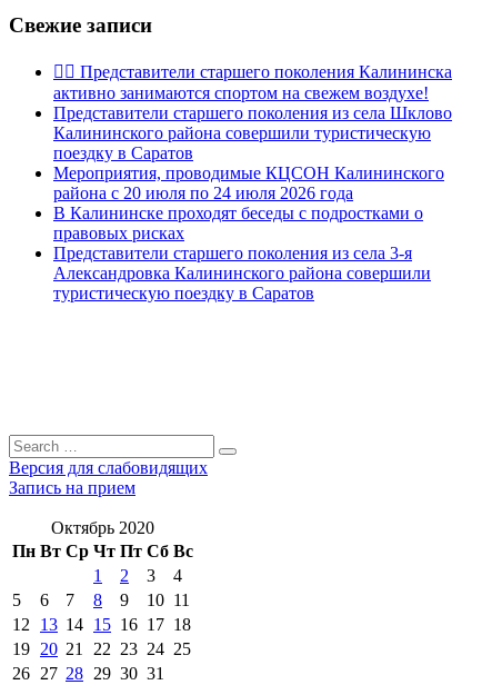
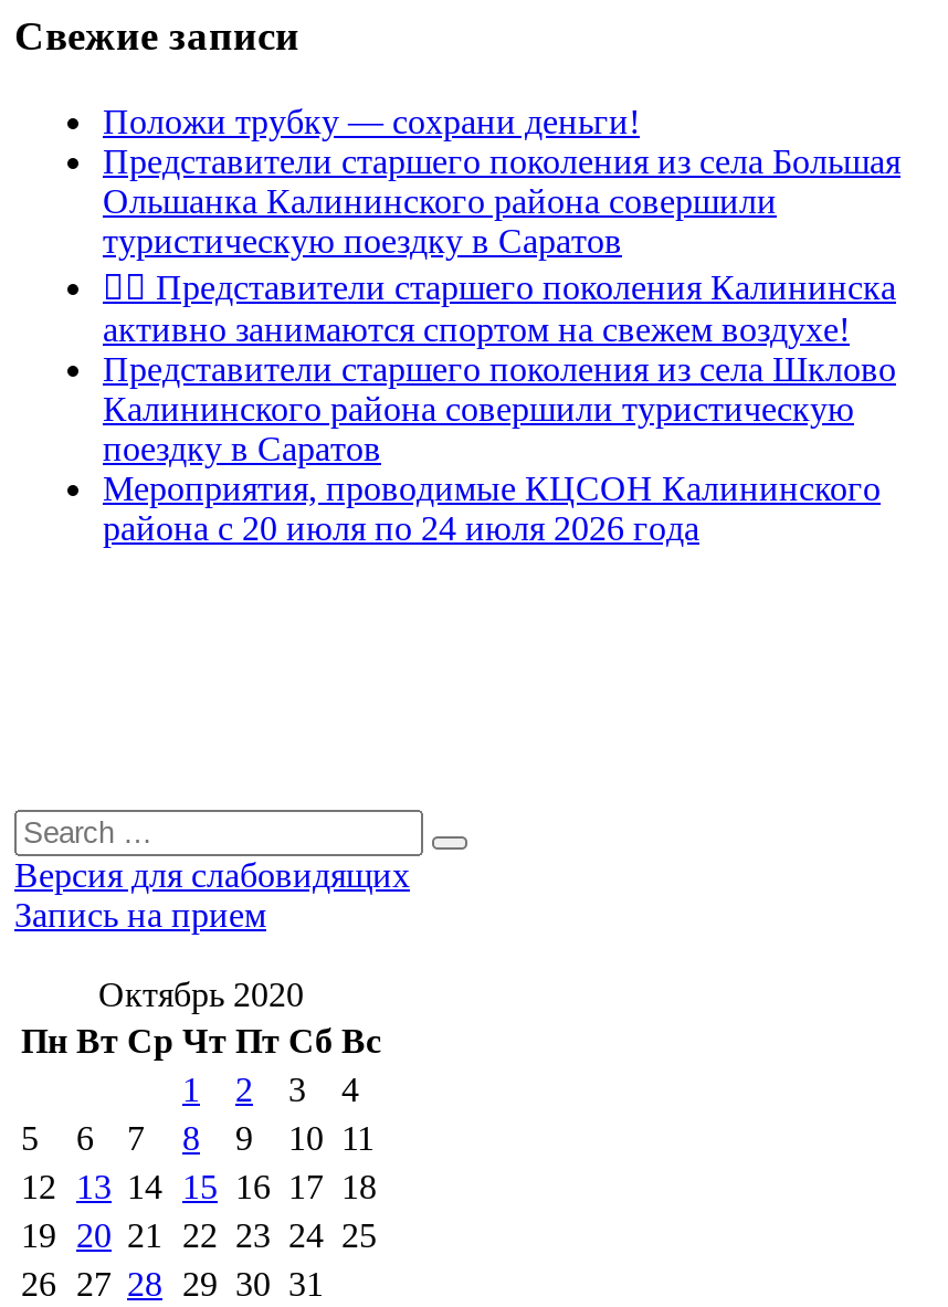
+ Положи трубку — сохрани деньги!
+ Представители старшего поколения из села Большая
+ Ольшанка Калининского района совершили

moved down: активно занимаются спортом на свежем воздухе! | Представители старшего поколения из села Шклово | Калининского района совершили туристическую | поездку в Саратов | Мероприятия, проводимые КЦСОН Калининского | района с 20 июля по 24 июля 2026 года

- В Калининске проходят беседы с подростками о
- правовых рисках
- Представители старшего поколения из села 3-я
- Александровка Калининского района совершили

moved up: туристическую поездку в Саратов
